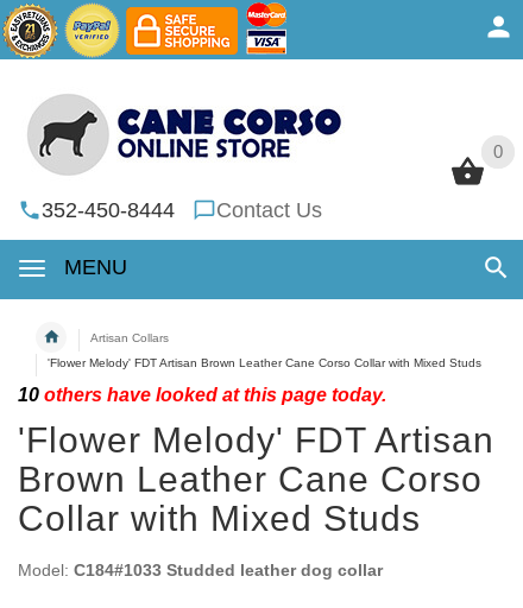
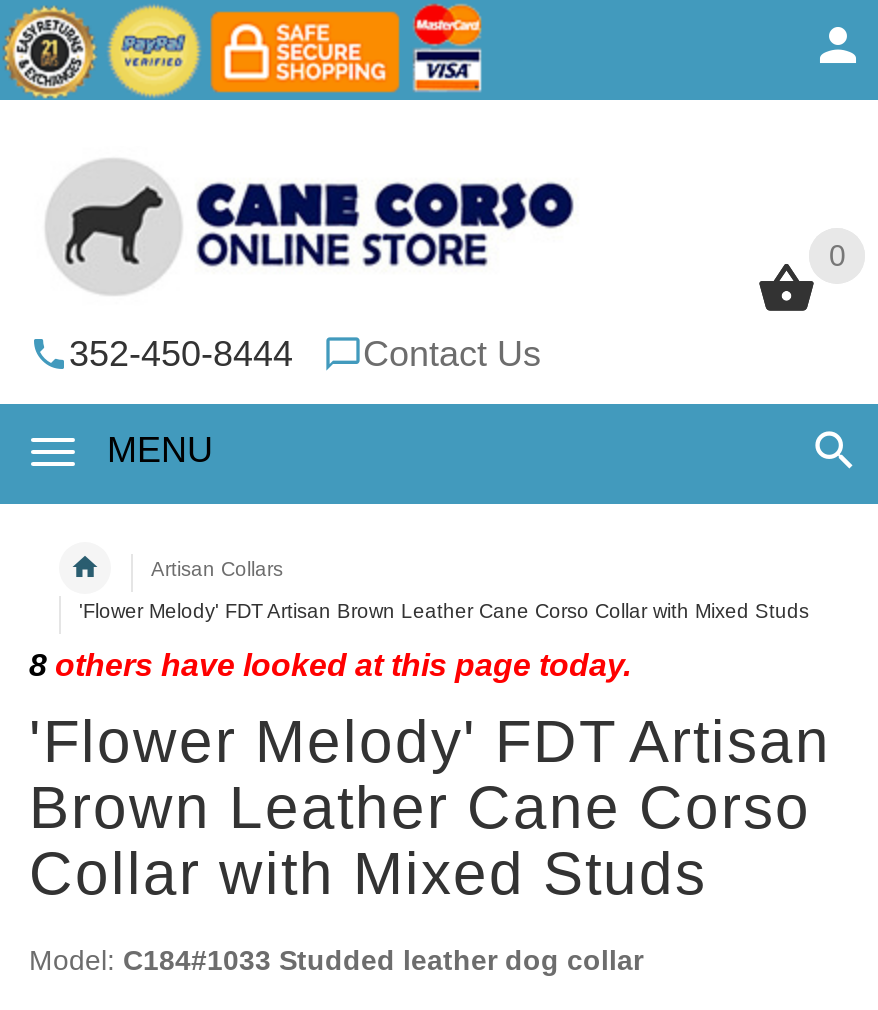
- 10 others have looked at this page today.
+ 8 others have looked at this page today.
